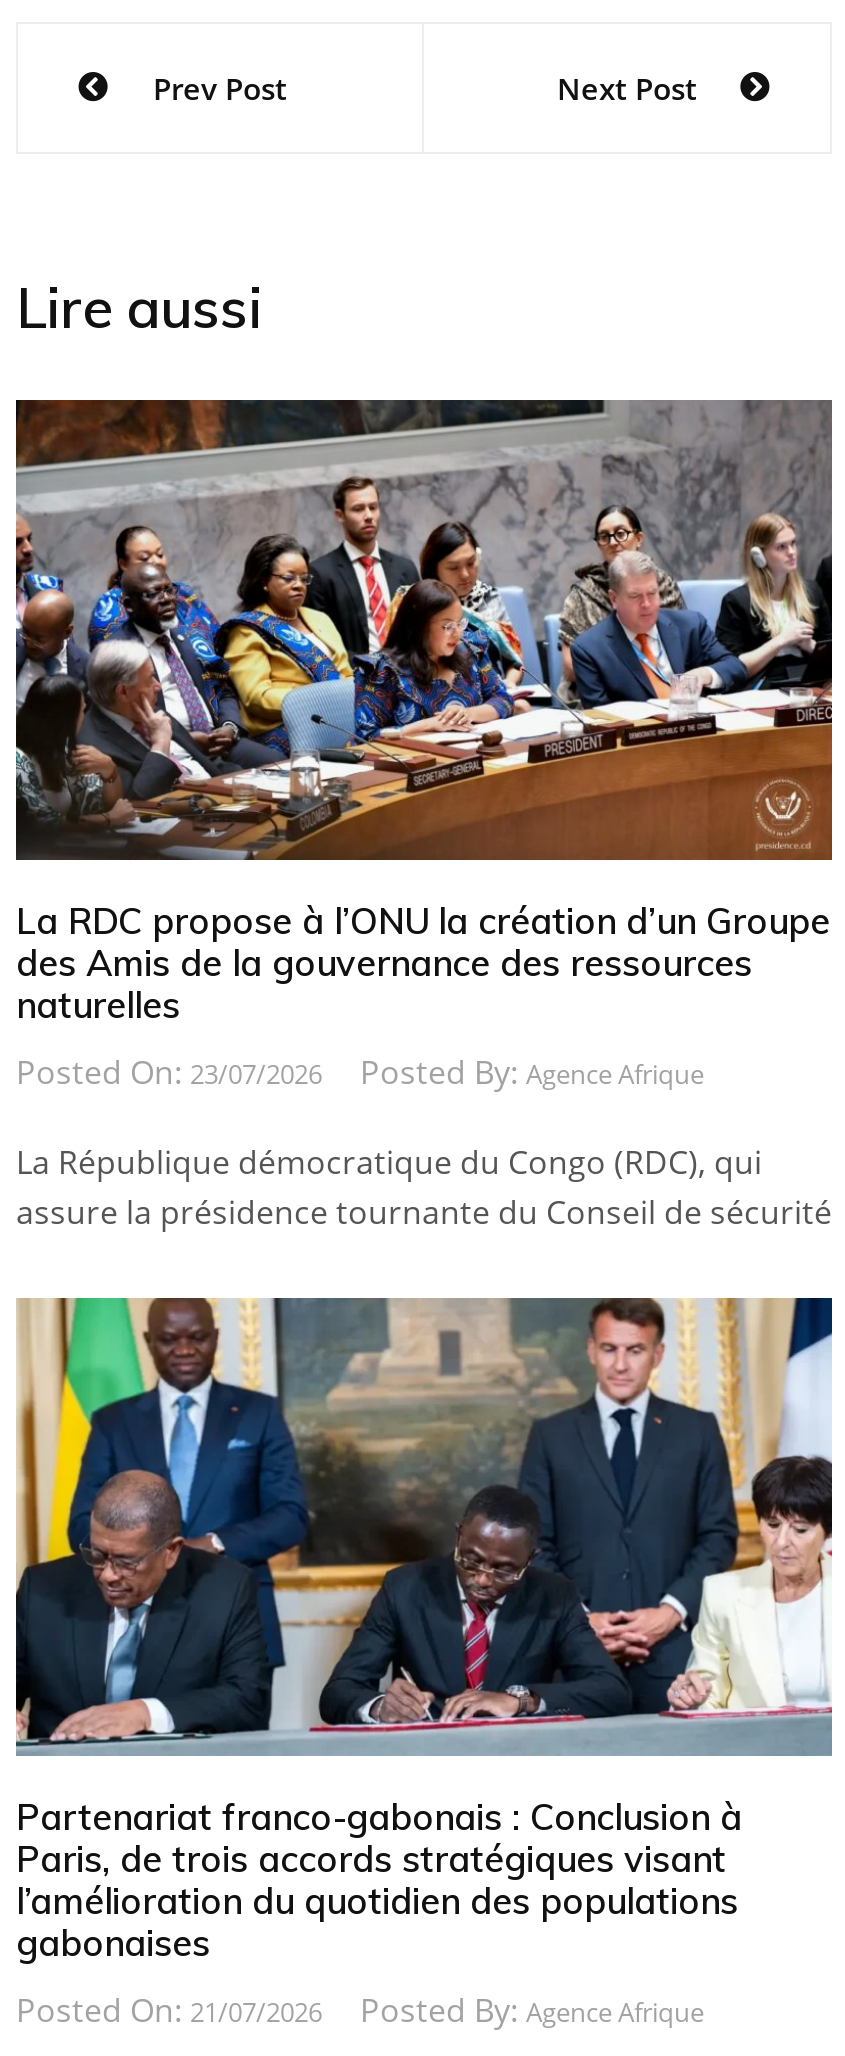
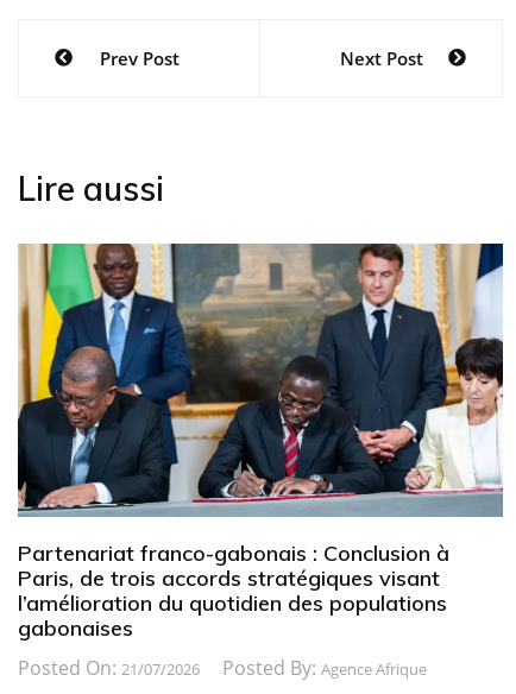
- [image]
- La RDC propose à l’ONU la création d’un Groupe
- des Amis de la gouvernance des ressources
- naturelles
- Posted On: 23/07/2026
- Posted By: Agence Afrique
- La République démocratique du Congo (RDC), qui
- assure la présidence tournante du Conseil de sécurité
